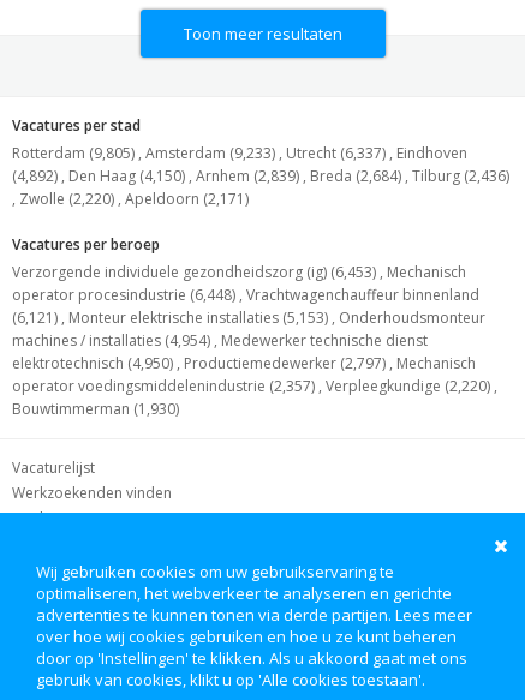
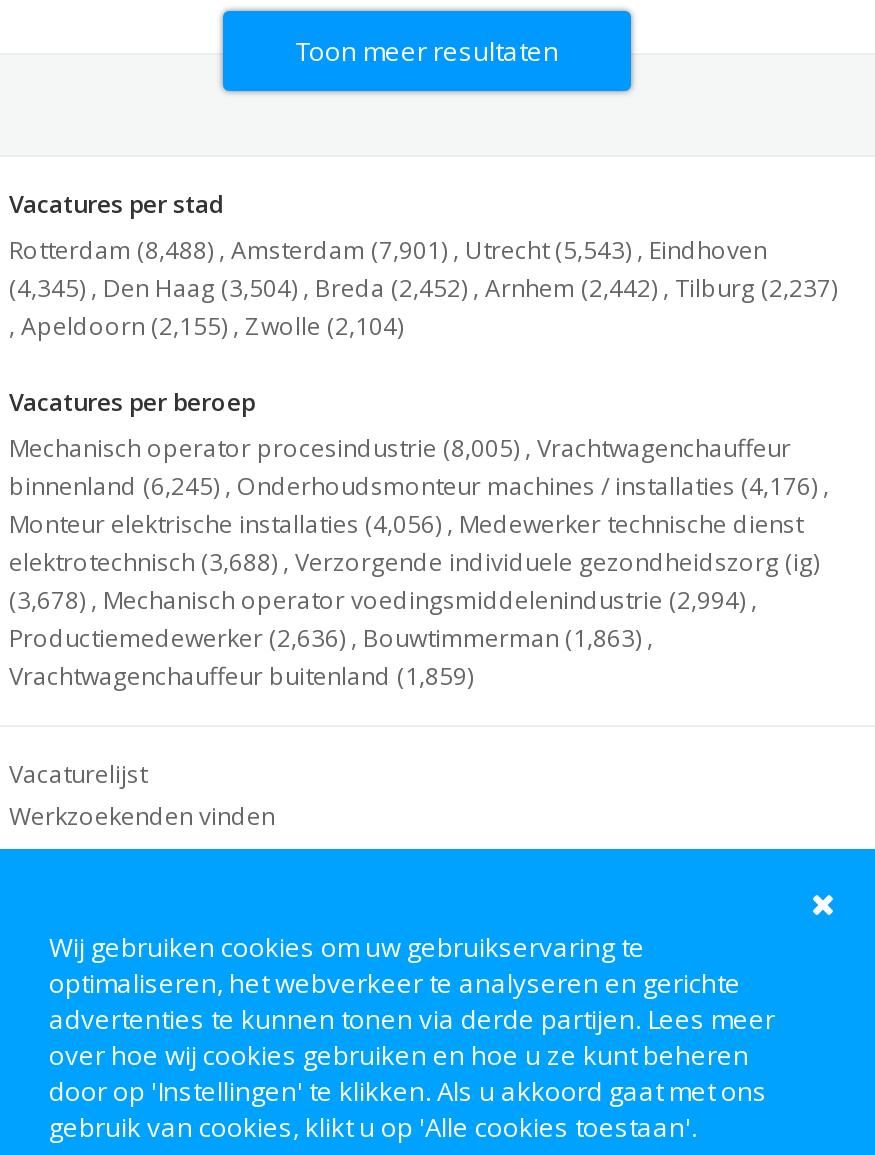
- Rotterdam (9,805), Amsterdam (9,233), Utrecht (6,337), Eindhoven
- (4,892), Den Haag (4,150), Arnhem (2,839), Breda (2,684), Tilburg (2,436)
- , Zwolle (2,220), Apeldoorn (2,171)
+ Rotterdam (8,488), Amsterdam (7,901), Utrecht (5,543), Eindhoven
+ (4,345), Den Haag (3,504), Breda (2,452), Arnhem (2,442), Tilburg (2,237)
+ , Apeldoorn (2,155), Zwolle (2,104)

- Verzorgende individuele gezondheidszorg (ig) (6,453), Mechanisch
- operator procesindustrie (6,448), Vrachtwagenchauffeur binnenland
- (6,121), Monteur elektrische installaties (5,153), Onderhoudsmonteur
- machines / installaties (4,954), Medewerker technische dienst
- elektrotechnisch (4,950), Productiemedewerker (2,797), Mechanisch
- operator voedingsmiddelenindustrie (2,357), Verpleegkundige (2,220),
- Bouwtimmerman (1,930)
+ Mechanisch operator procesindustrie (8,005), Vrachtwagenchauffeur
+ binnenland (6,245), Onderhoudsmonteur machines / installaties (4,176),
+ Monteur elektrische installaties (4,056), Medewerker technische dienst
+ elektrotechnisch (3,688), Verzorgende individuele gezondheidszorg (ig)
+ (3,678), Mechanisch operator voedingsmiddelenindustrie (2,994),
+ Productiemedewerker (2,636), Bouwtimmerman (1,863),
+ Vrachtwagenchauffeur buitenland (1,859)
